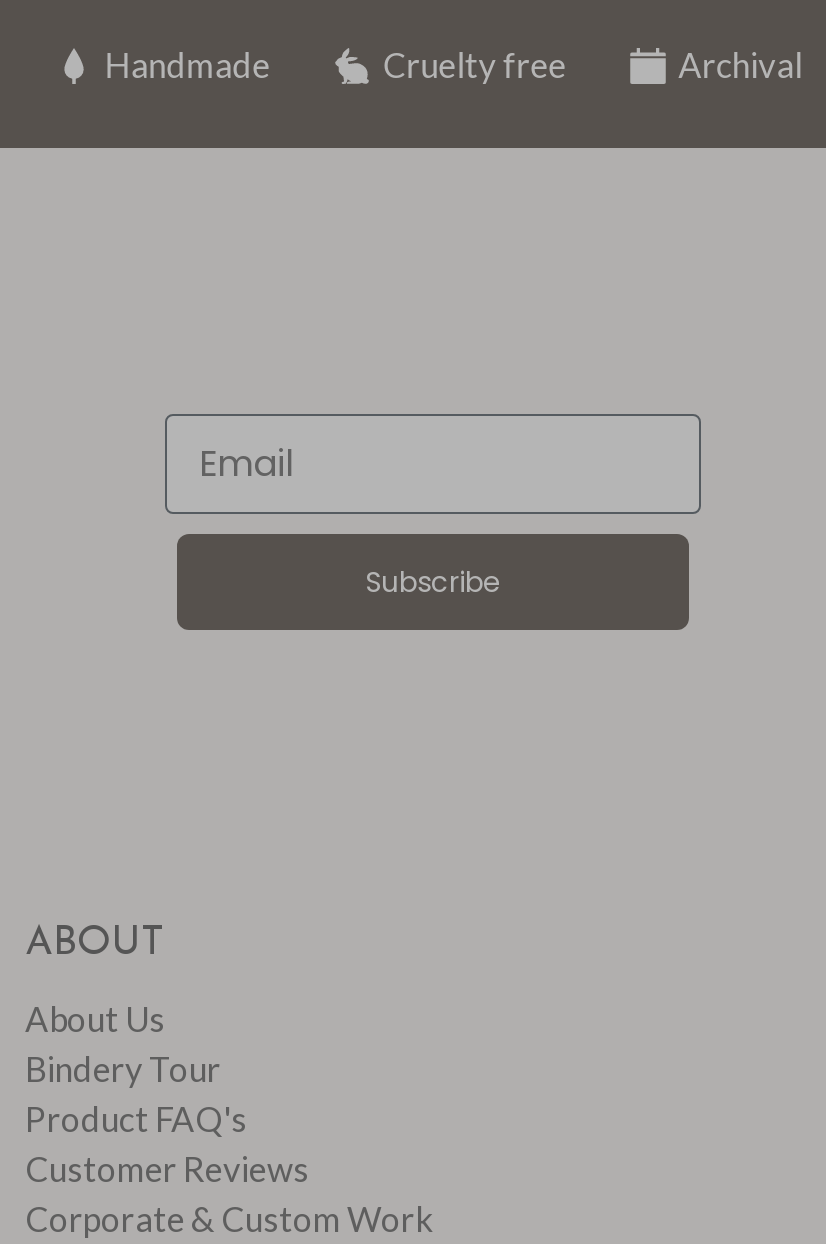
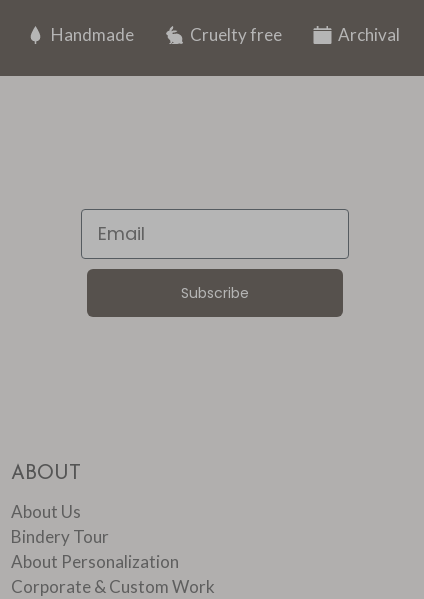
- Product FAQ's
- Customer Reviews
+ About Personalization
